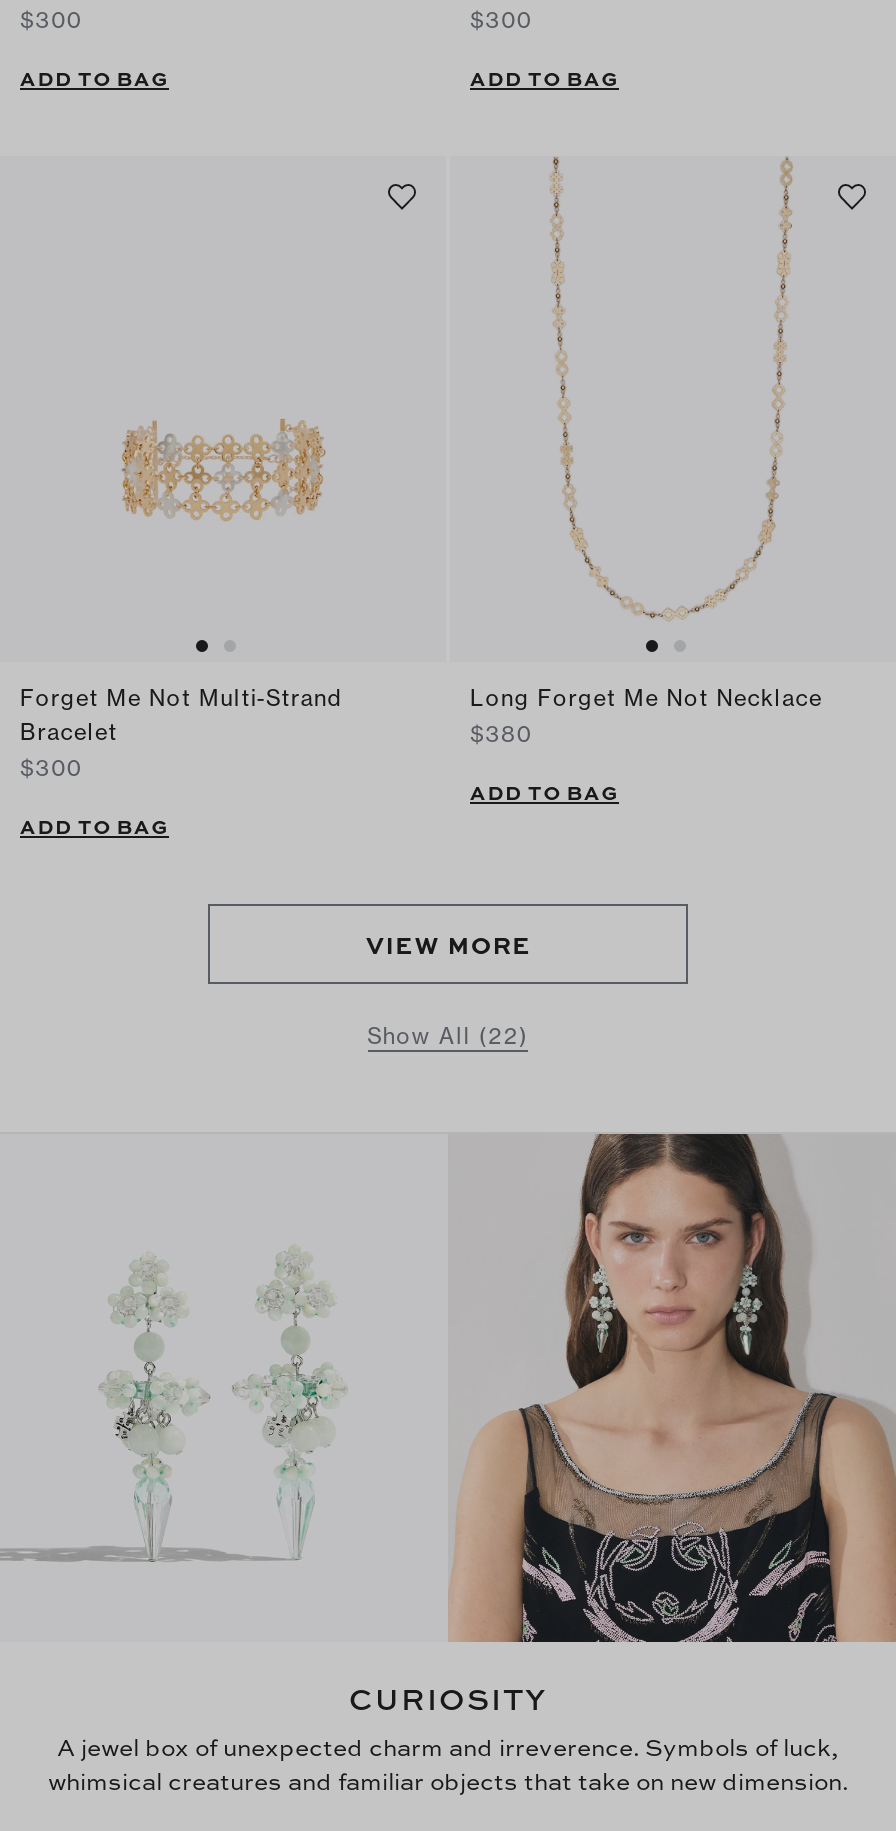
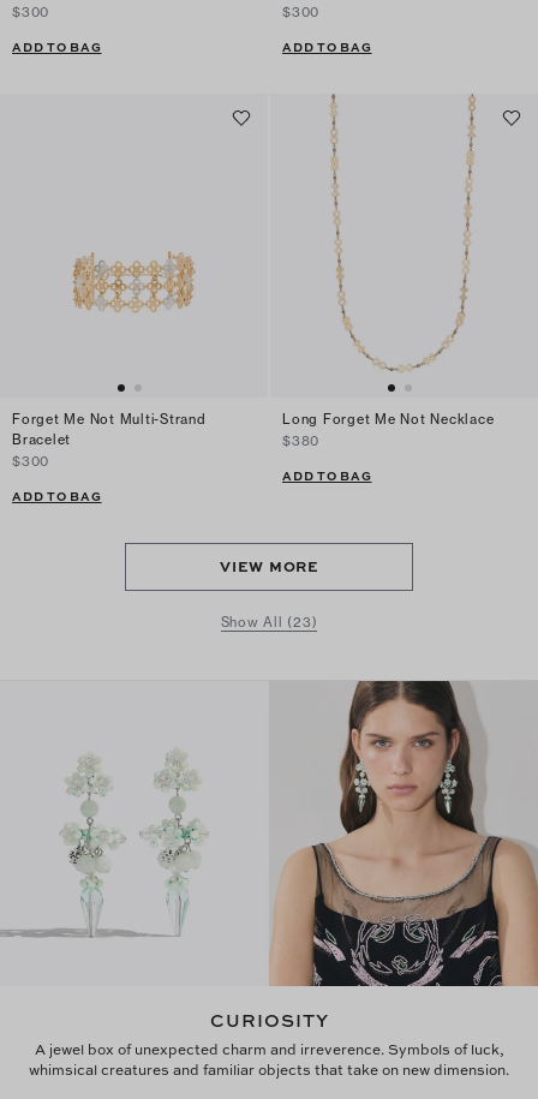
- Show All (22)
+ Show All (23)
